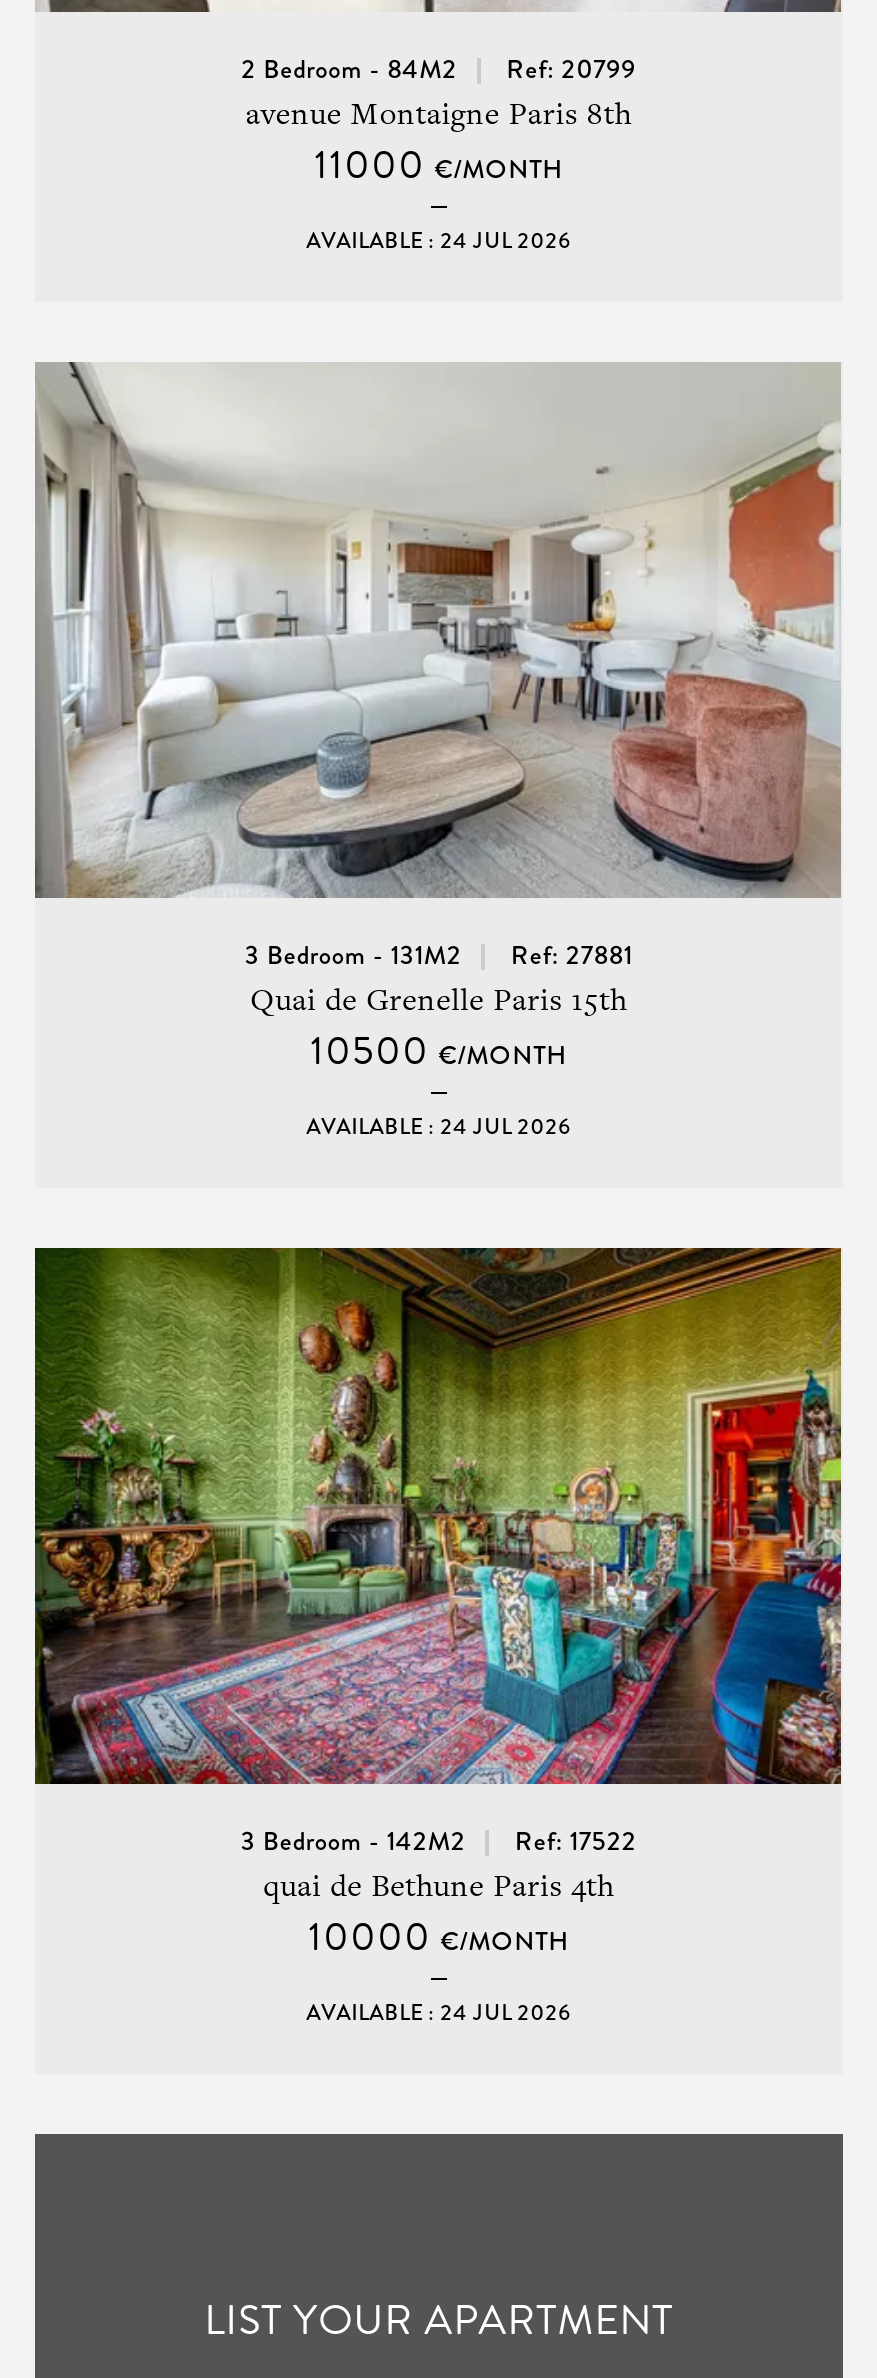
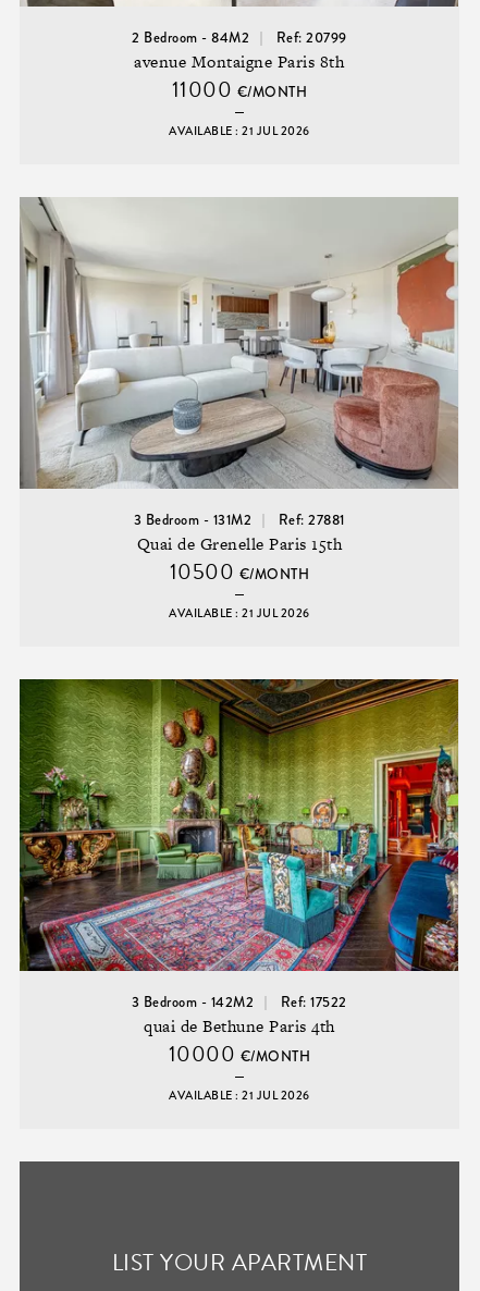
- AVAILABLE : 24 JUL 2026
+ AVAILABLE : 21 JUL 2026

- AVAILABLE : 24 JUL 2026
+ AVAILABLE : 21 JUL 2026

- AVAILABLE : 24 JUL 2026
+ AVAILABLE : 21 JUL 2026
